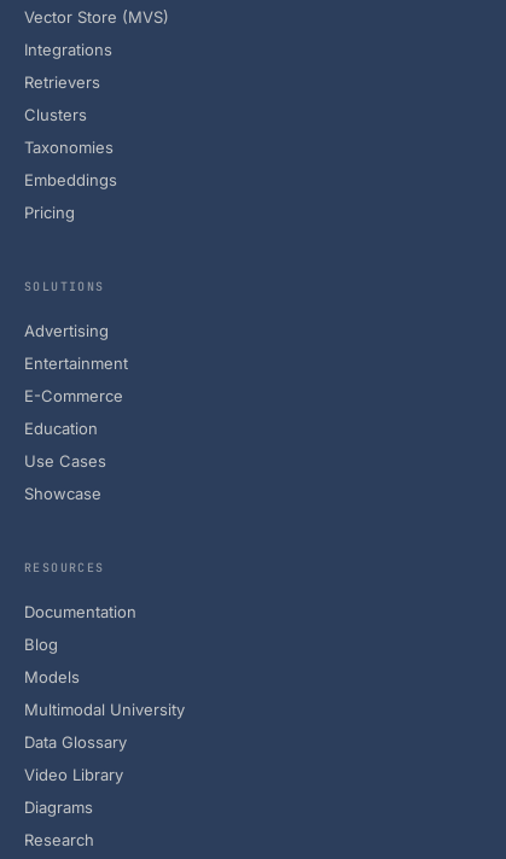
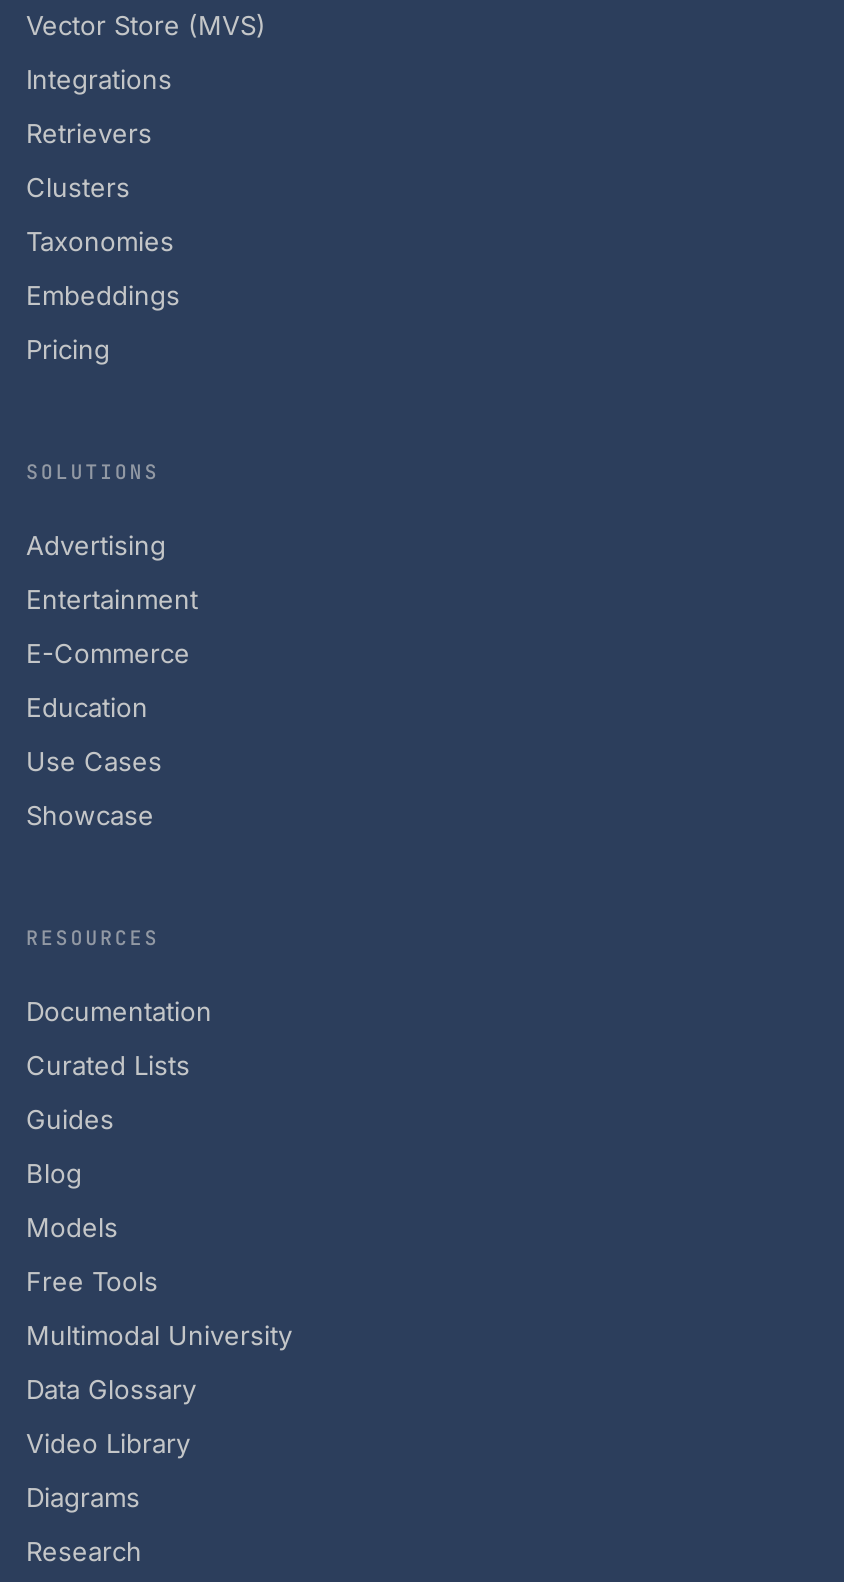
+ Curated Lists
+ Guides

+ Free Tools
